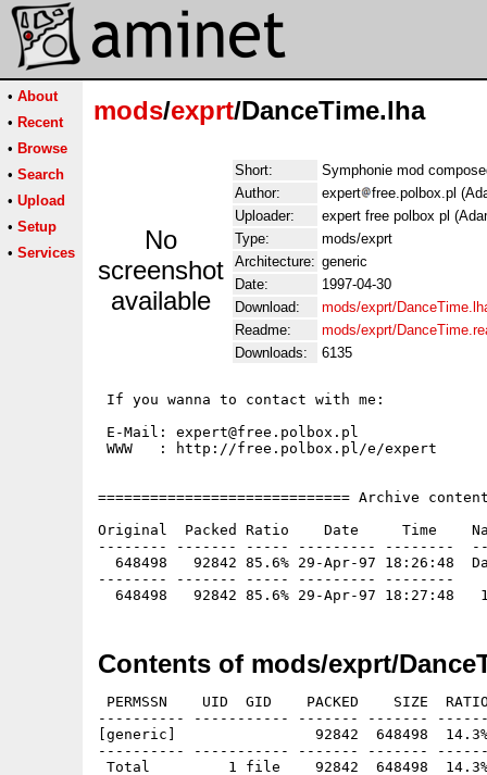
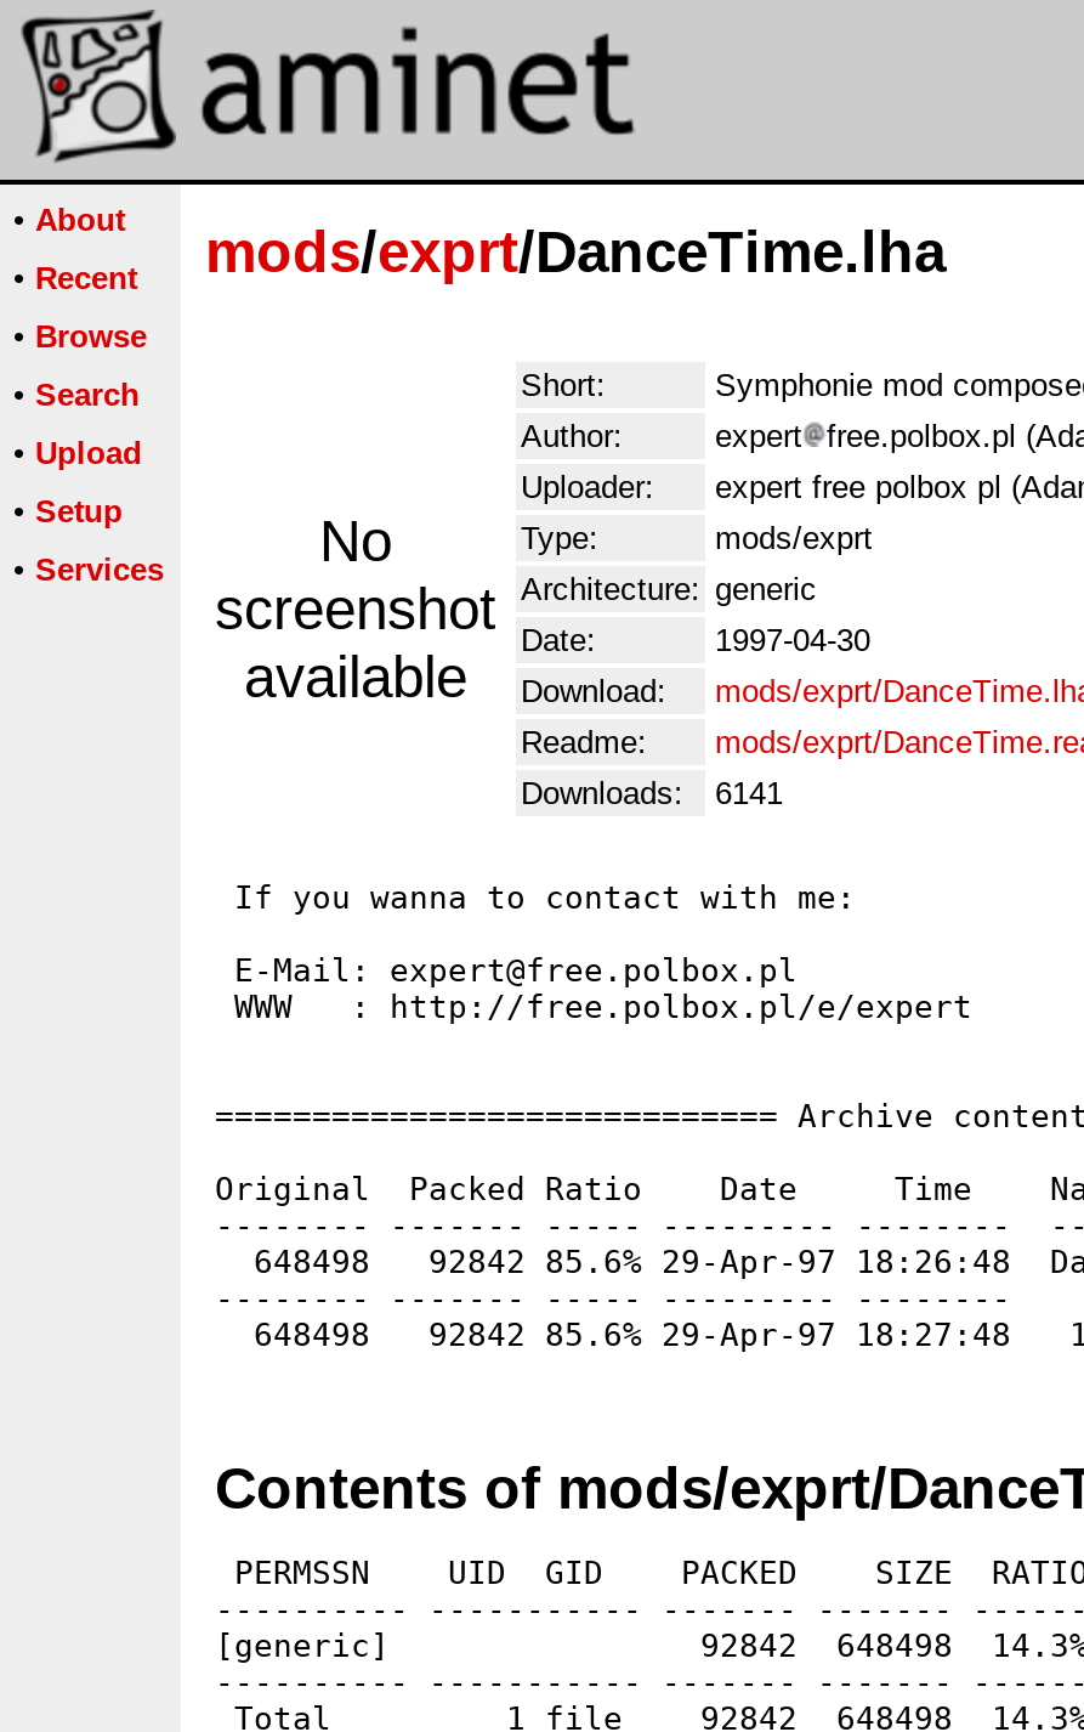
- Downloads: 6135
+ Downloads: 6141
